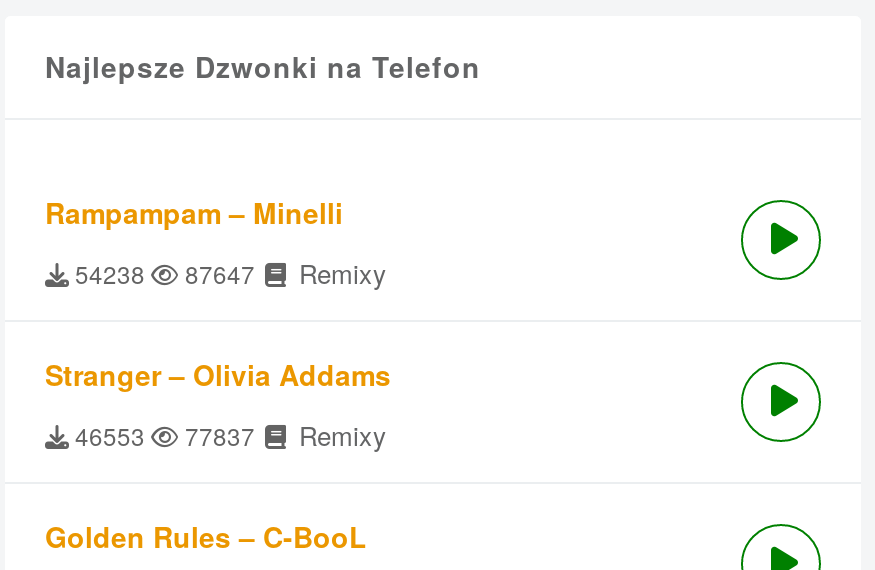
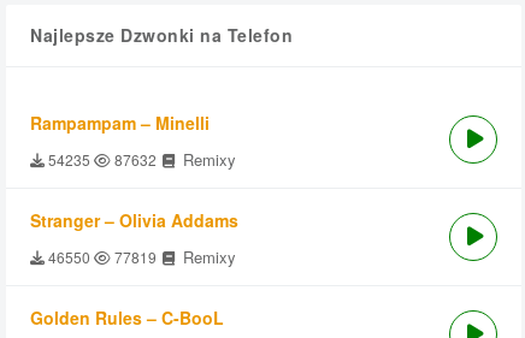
- 54238
+ 54235

- 87647
+ 87632

- 46553
+ 46550

- 77837
+ 77819
